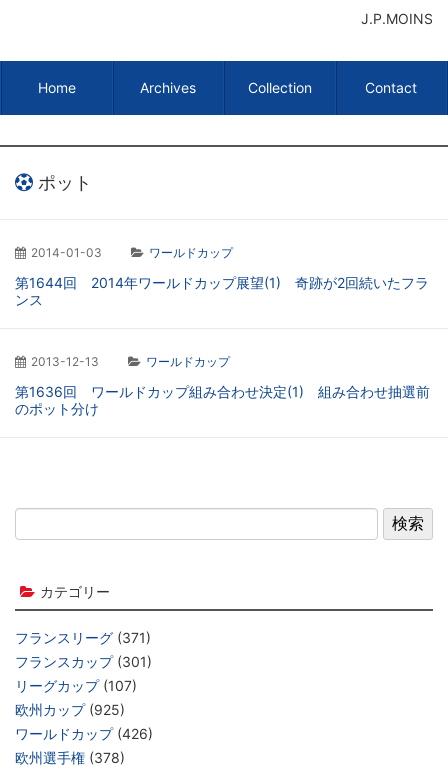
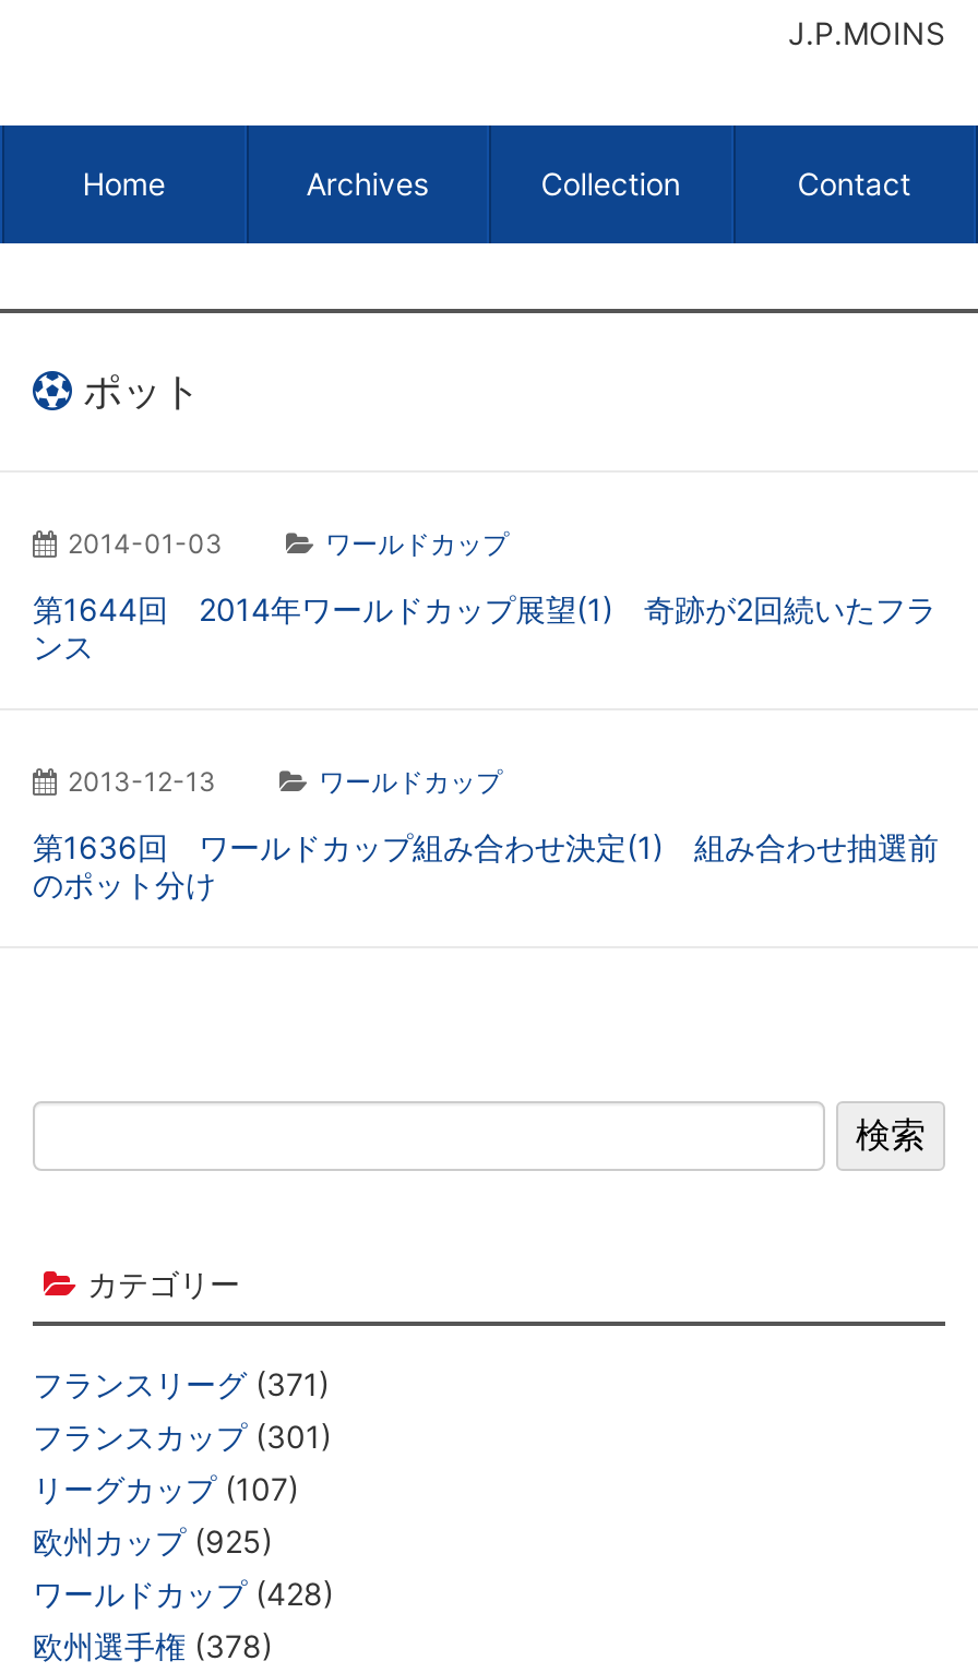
- ワールドカップ(426)
+ ワールドカップ(428)
